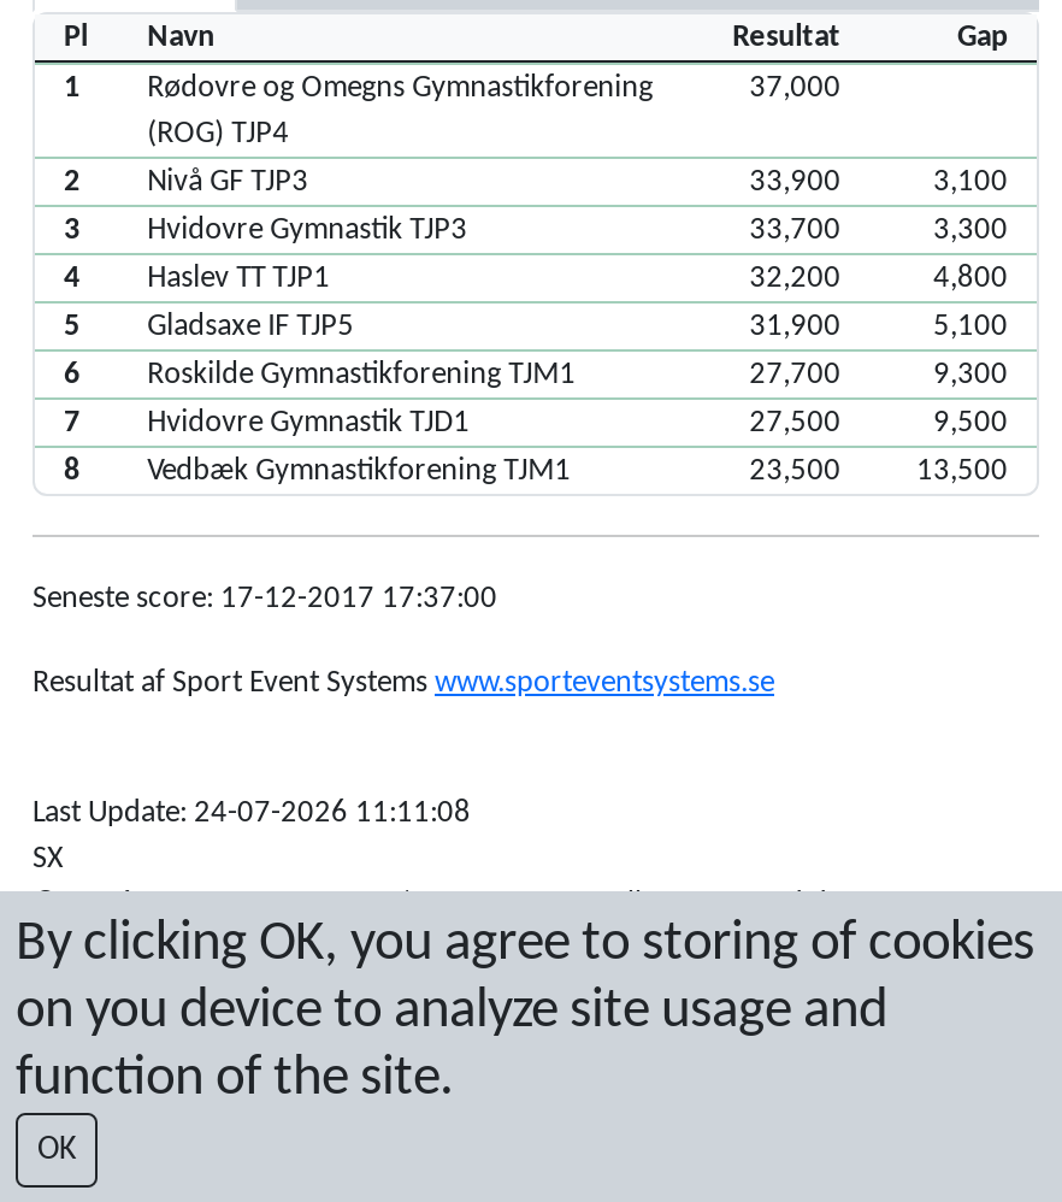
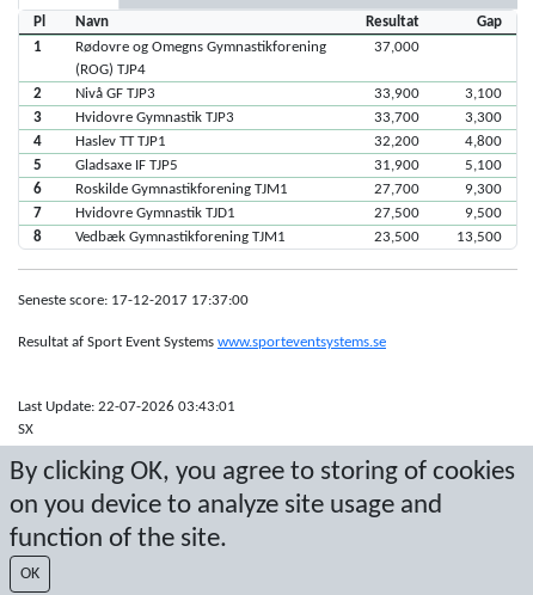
- Last Update: 24-07-2026 11:11:08
+ Last Update: 22-07-2026 03:43:01
